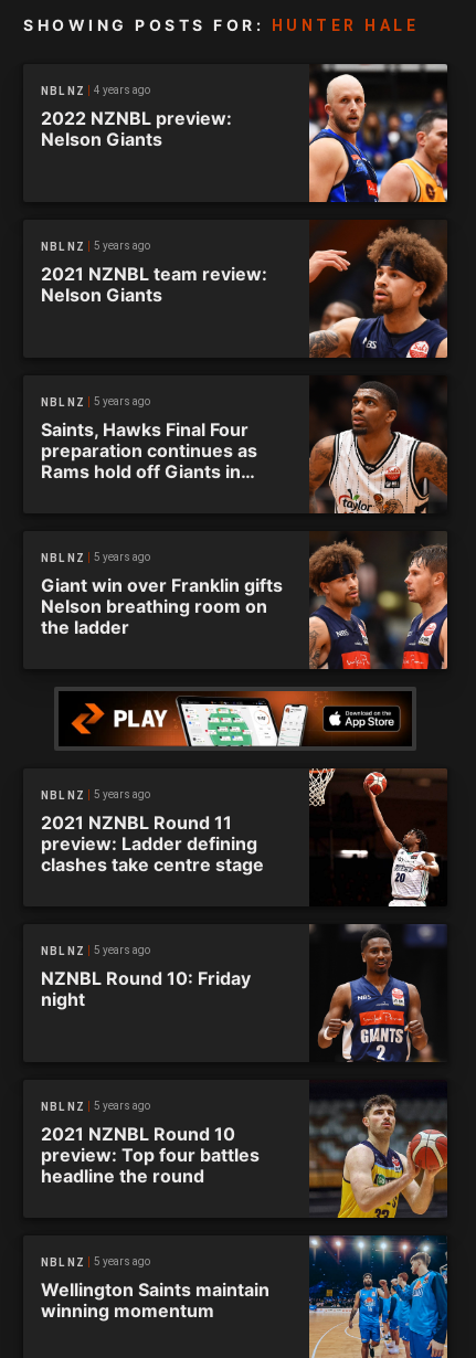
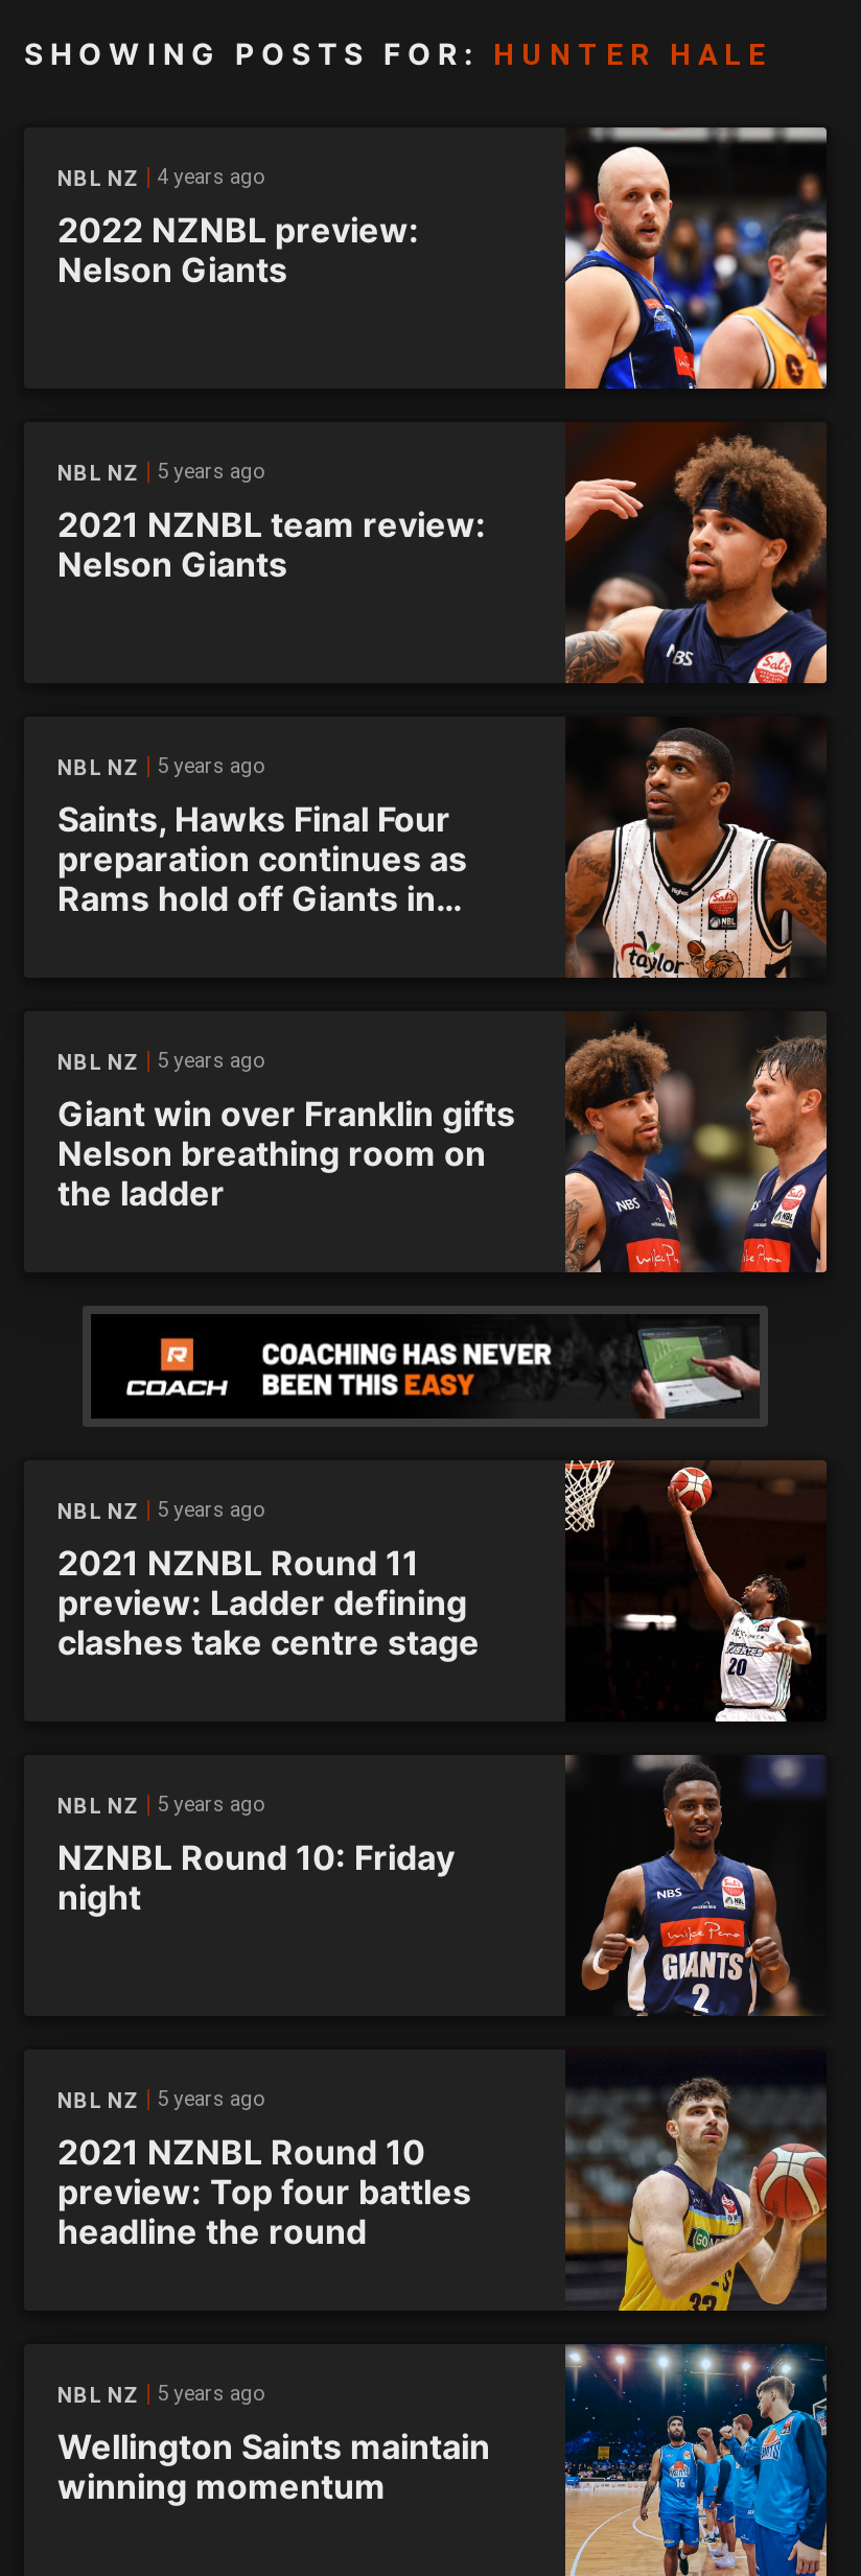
- [image]
+ [image]
